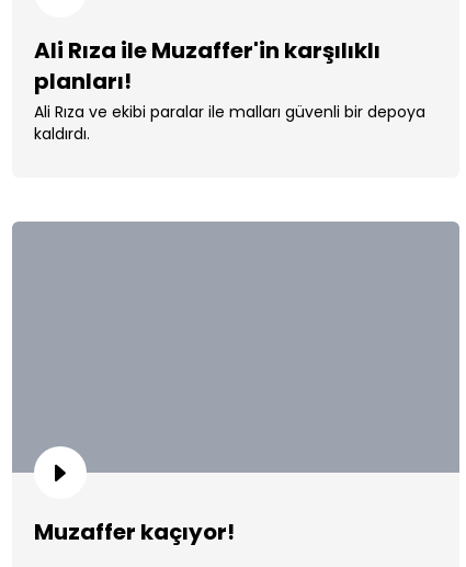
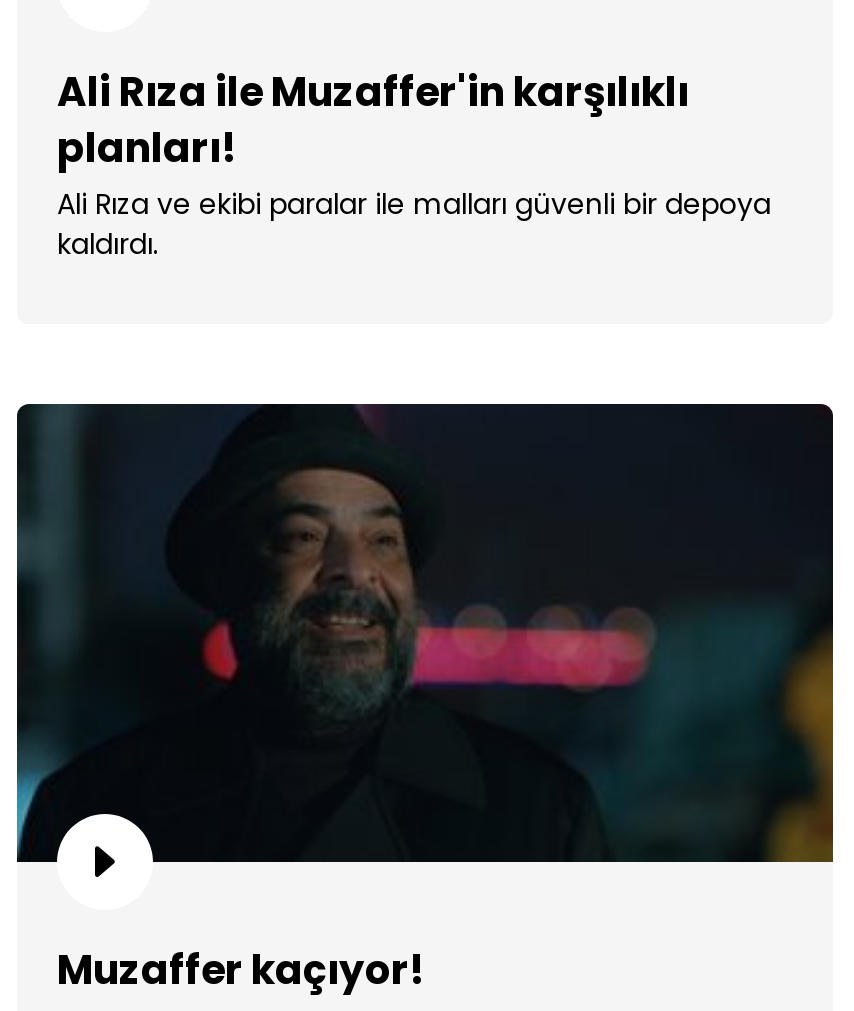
+ [image]
